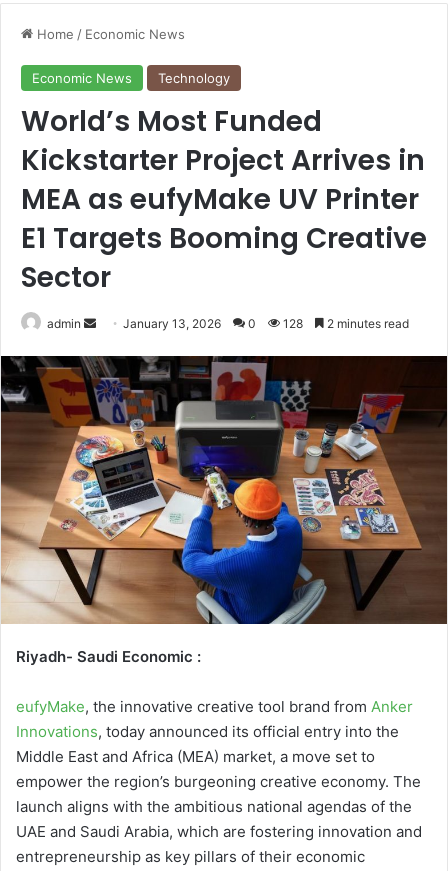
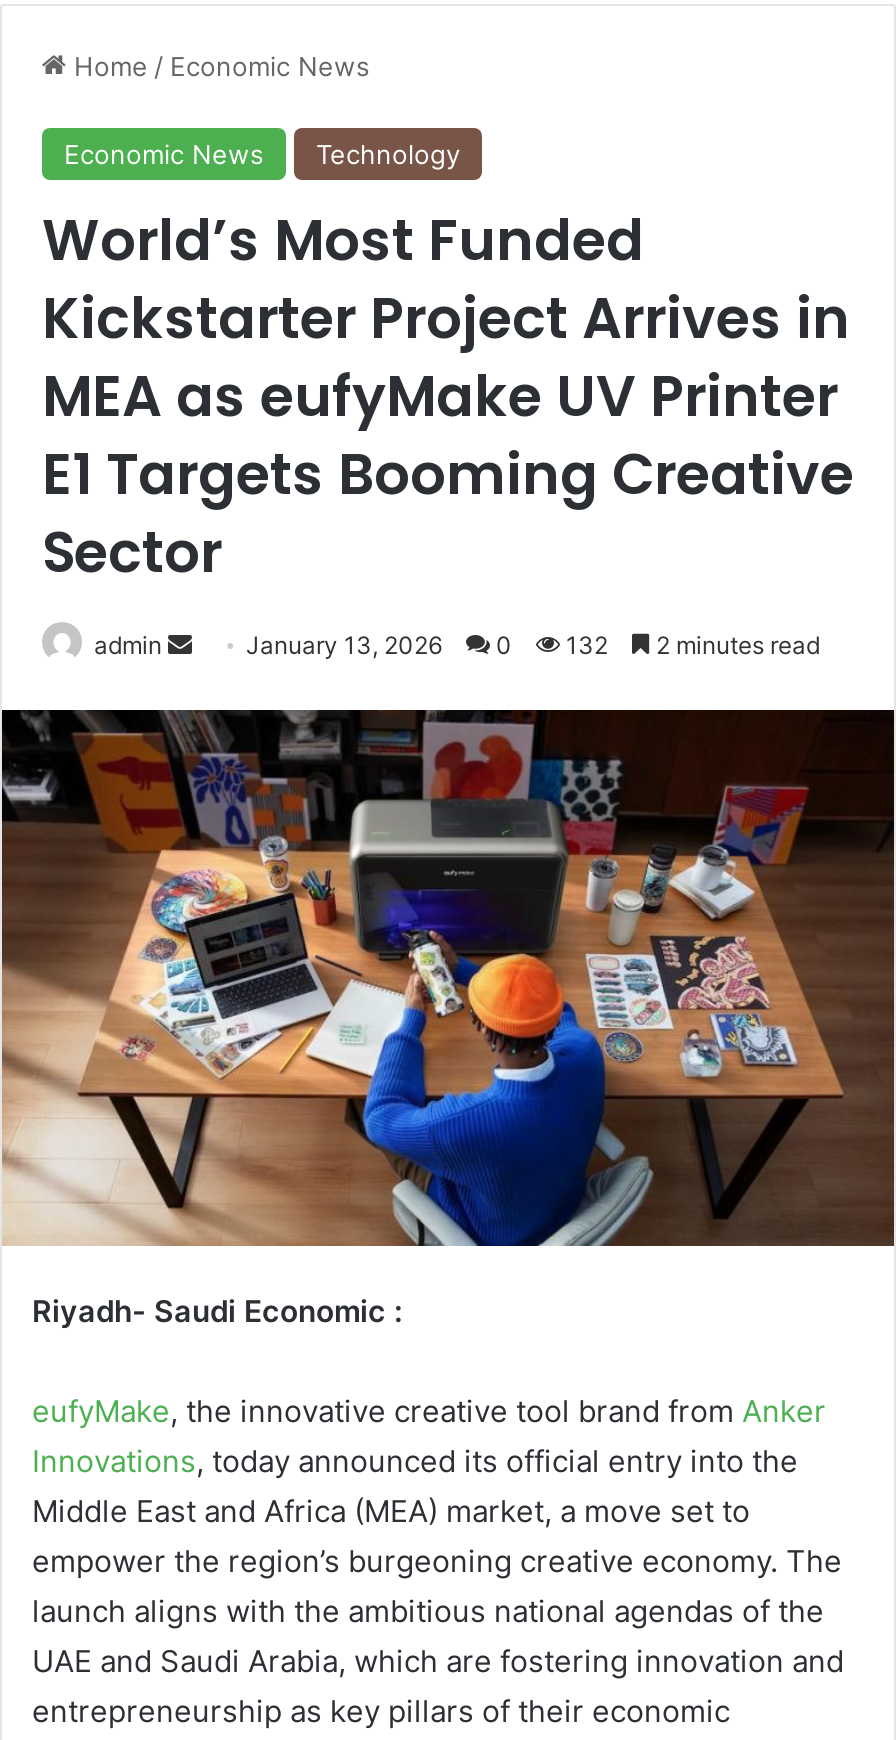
- 128
+ 132
